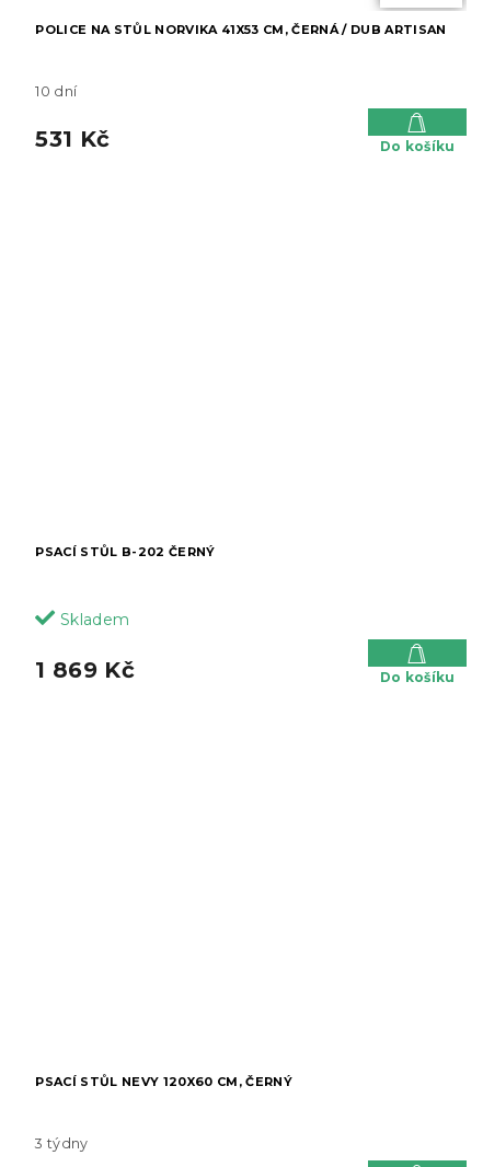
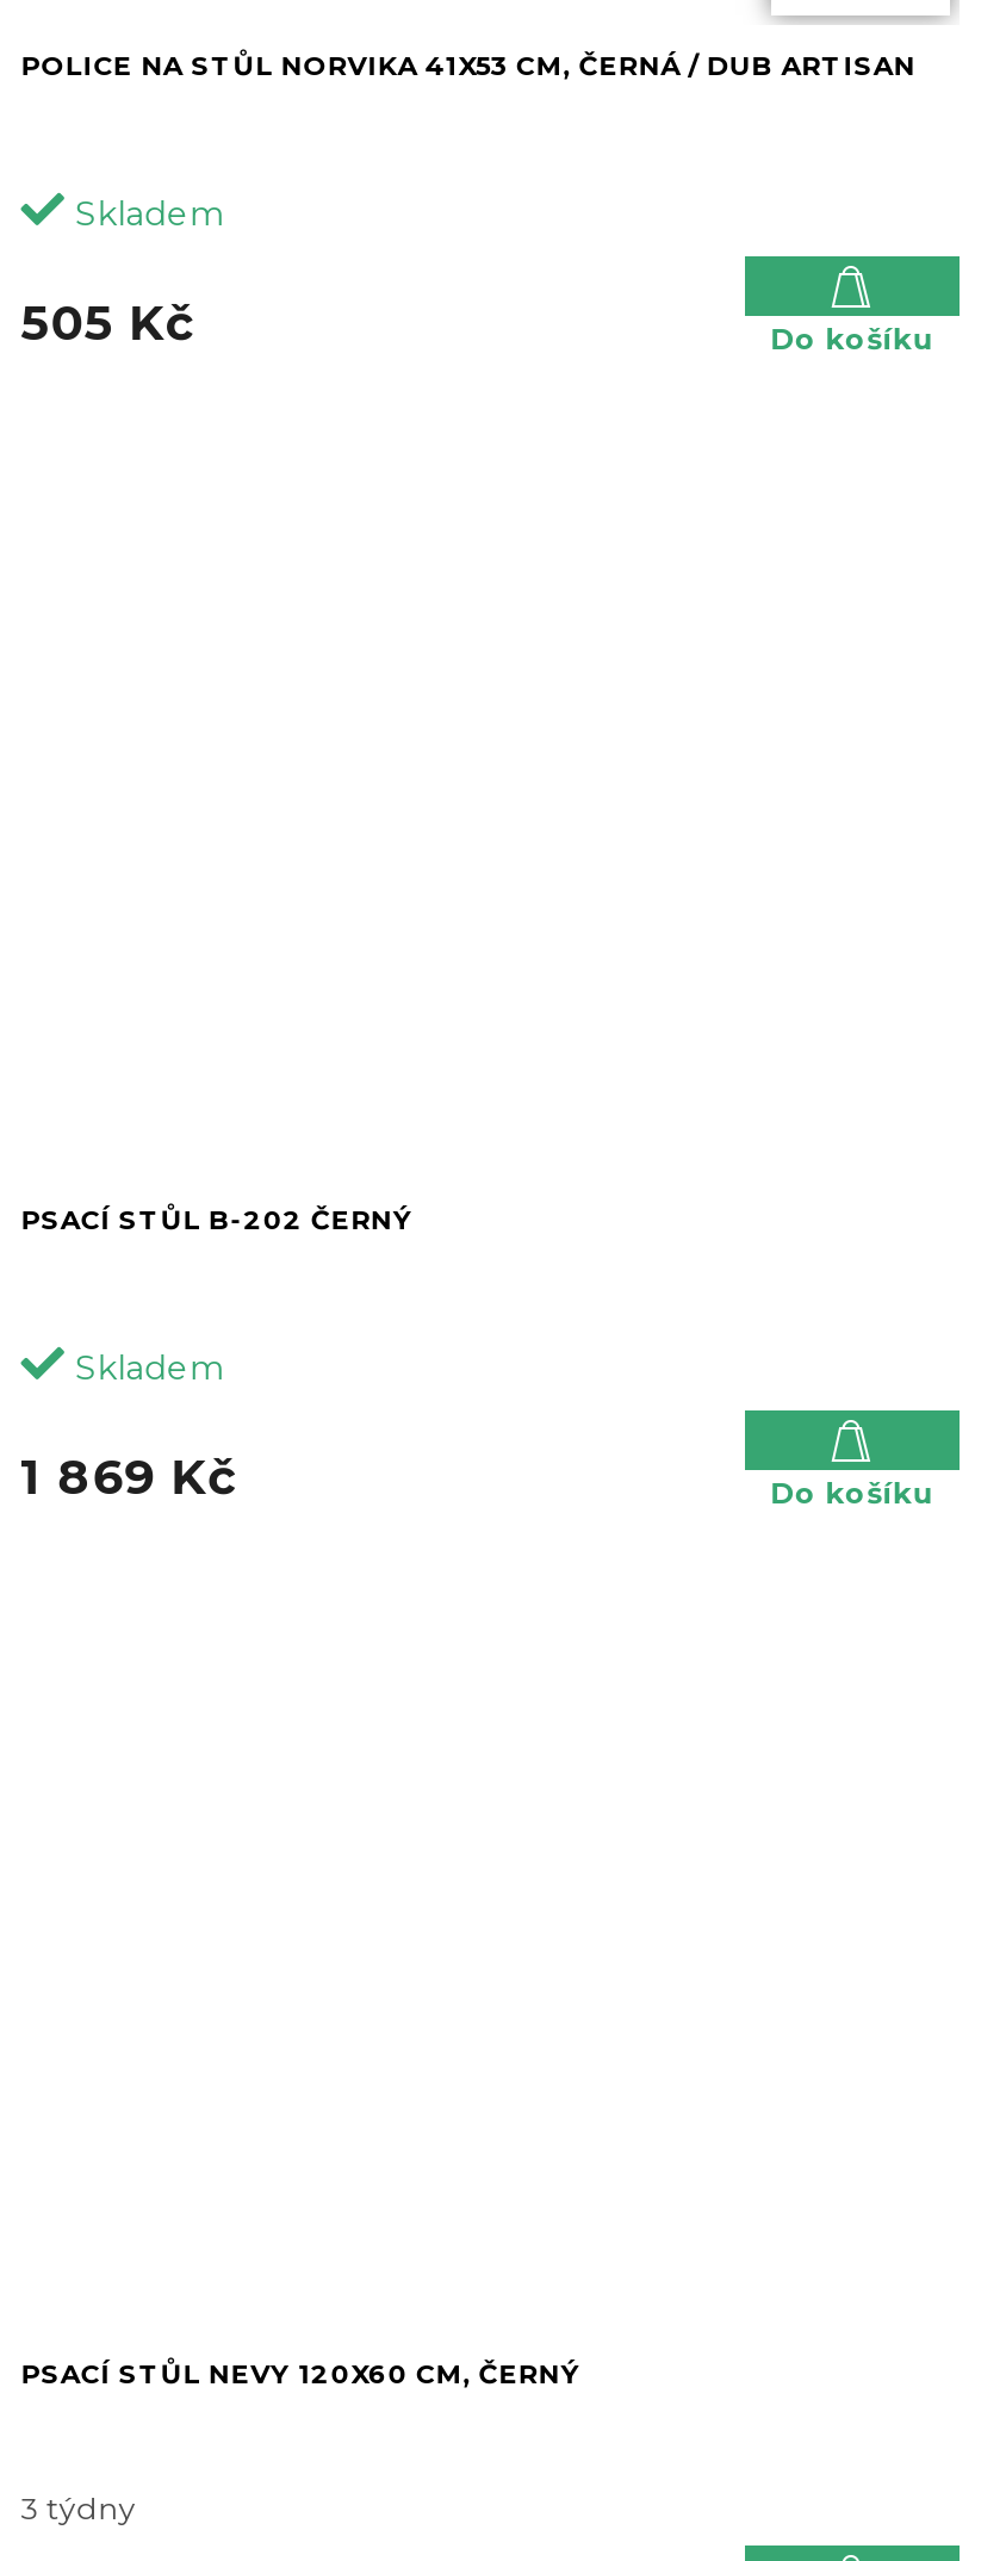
- 10 dní
+ Skladem

- 531 Kč
+ 505 Kč
